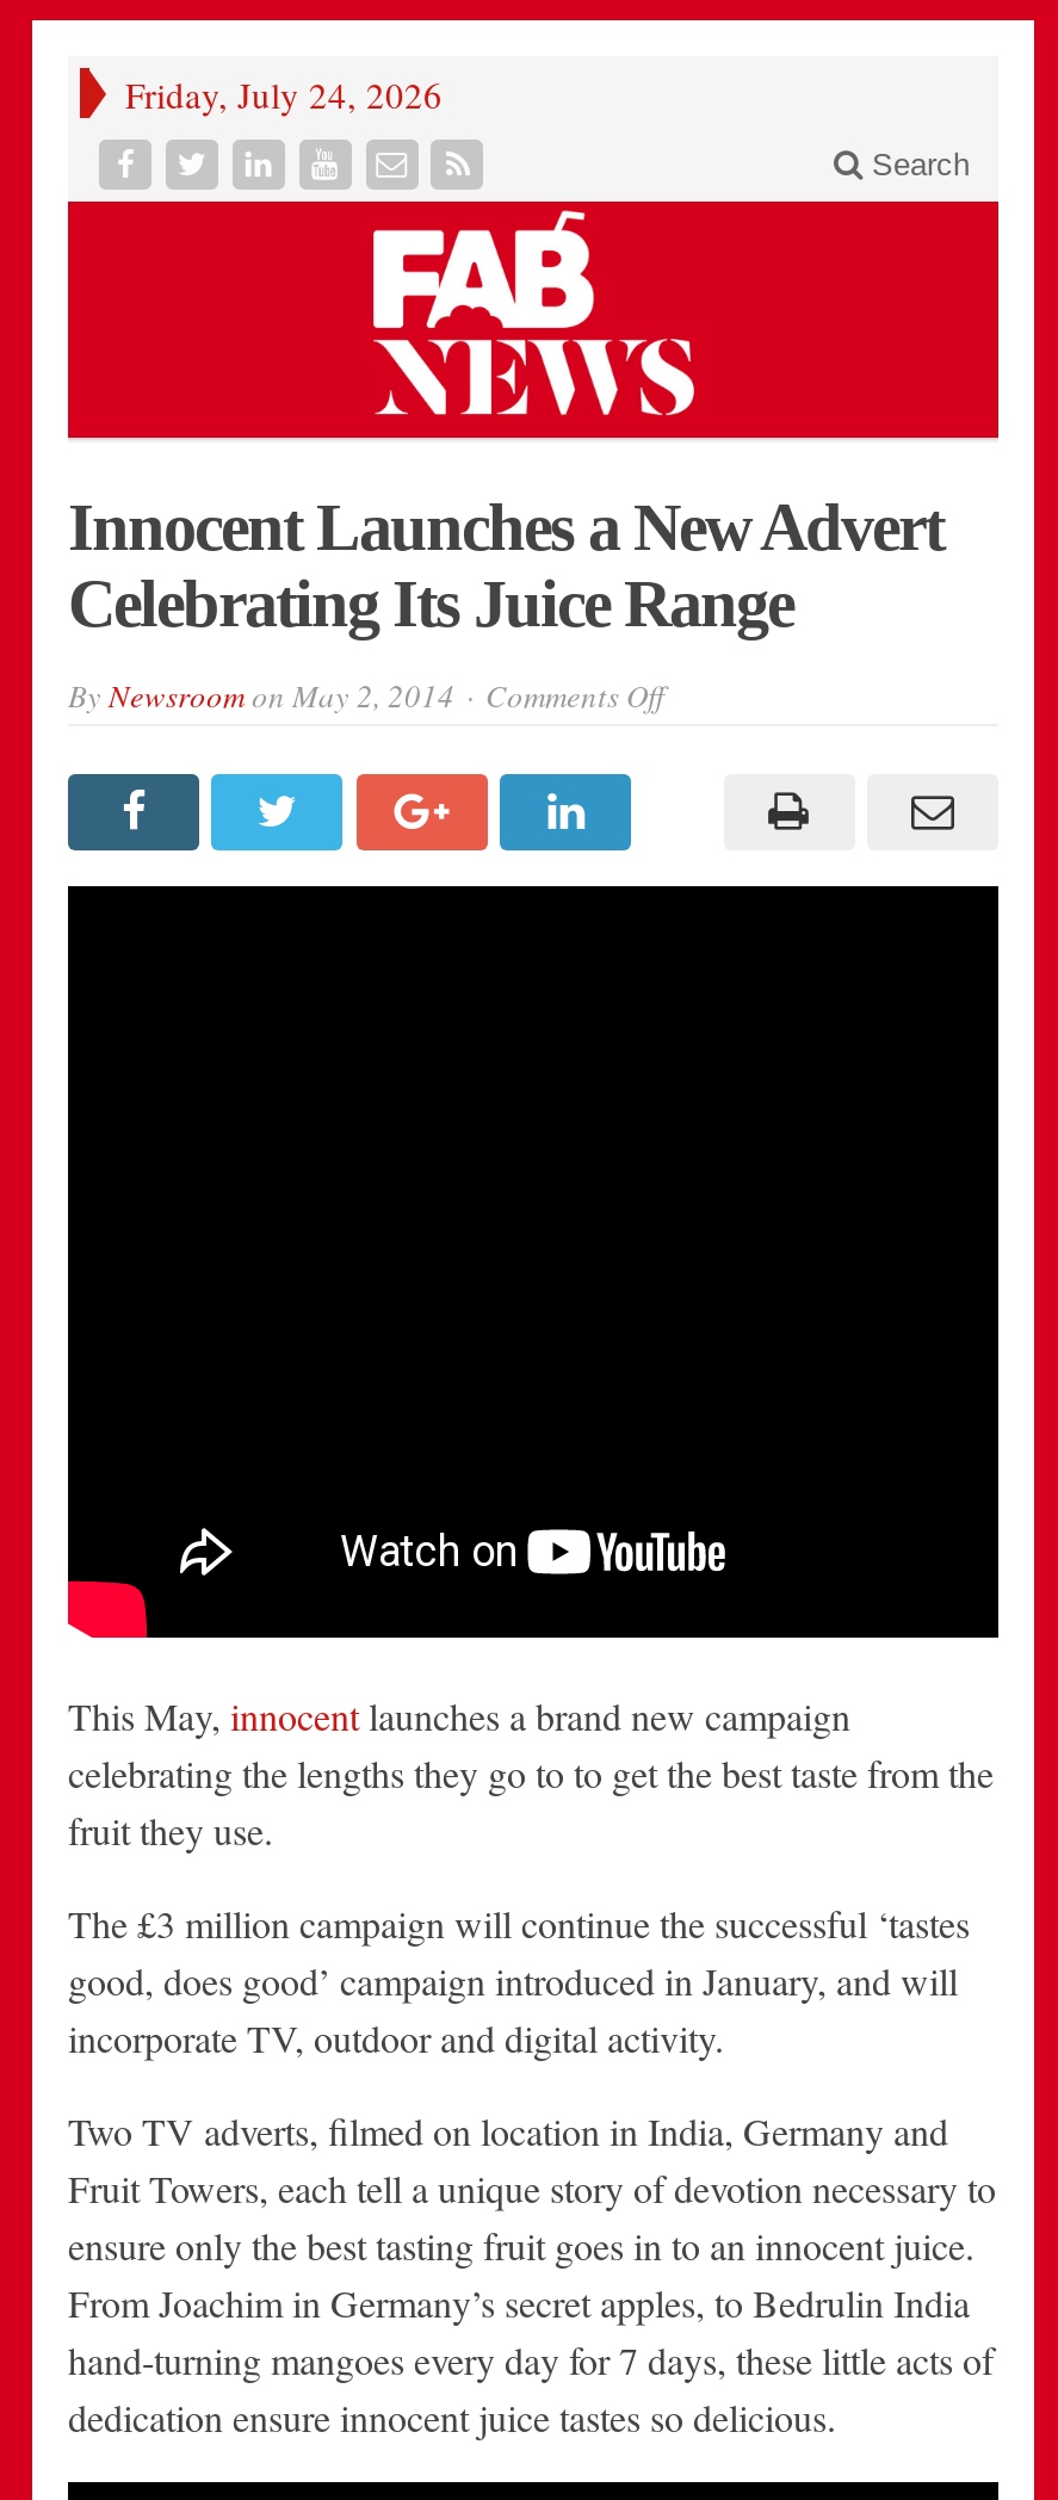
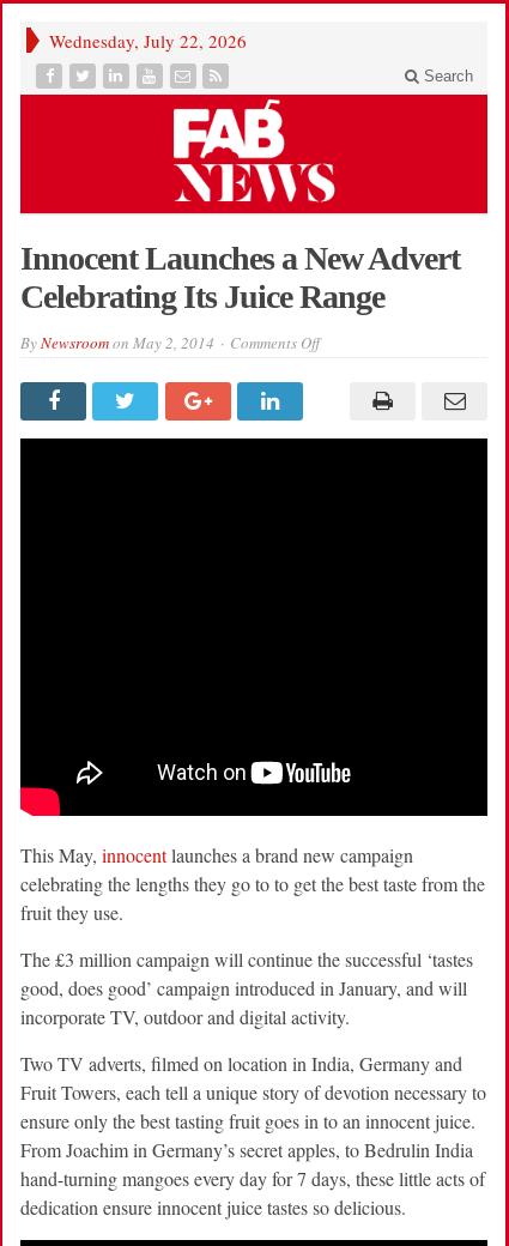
- Friday, July 24, 2026
+ Wednesday, July 22, 2026
